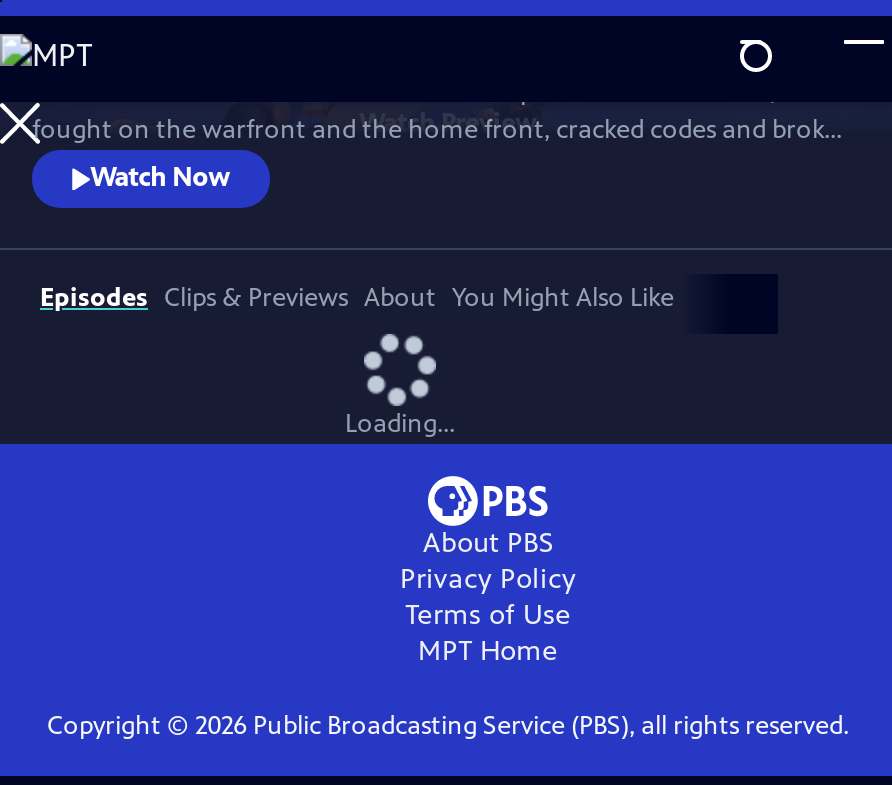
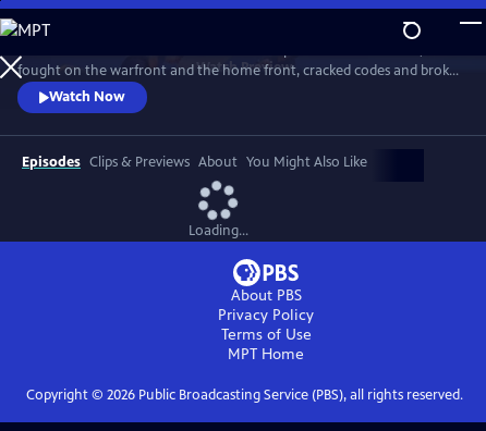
- [image]
+ [image]
